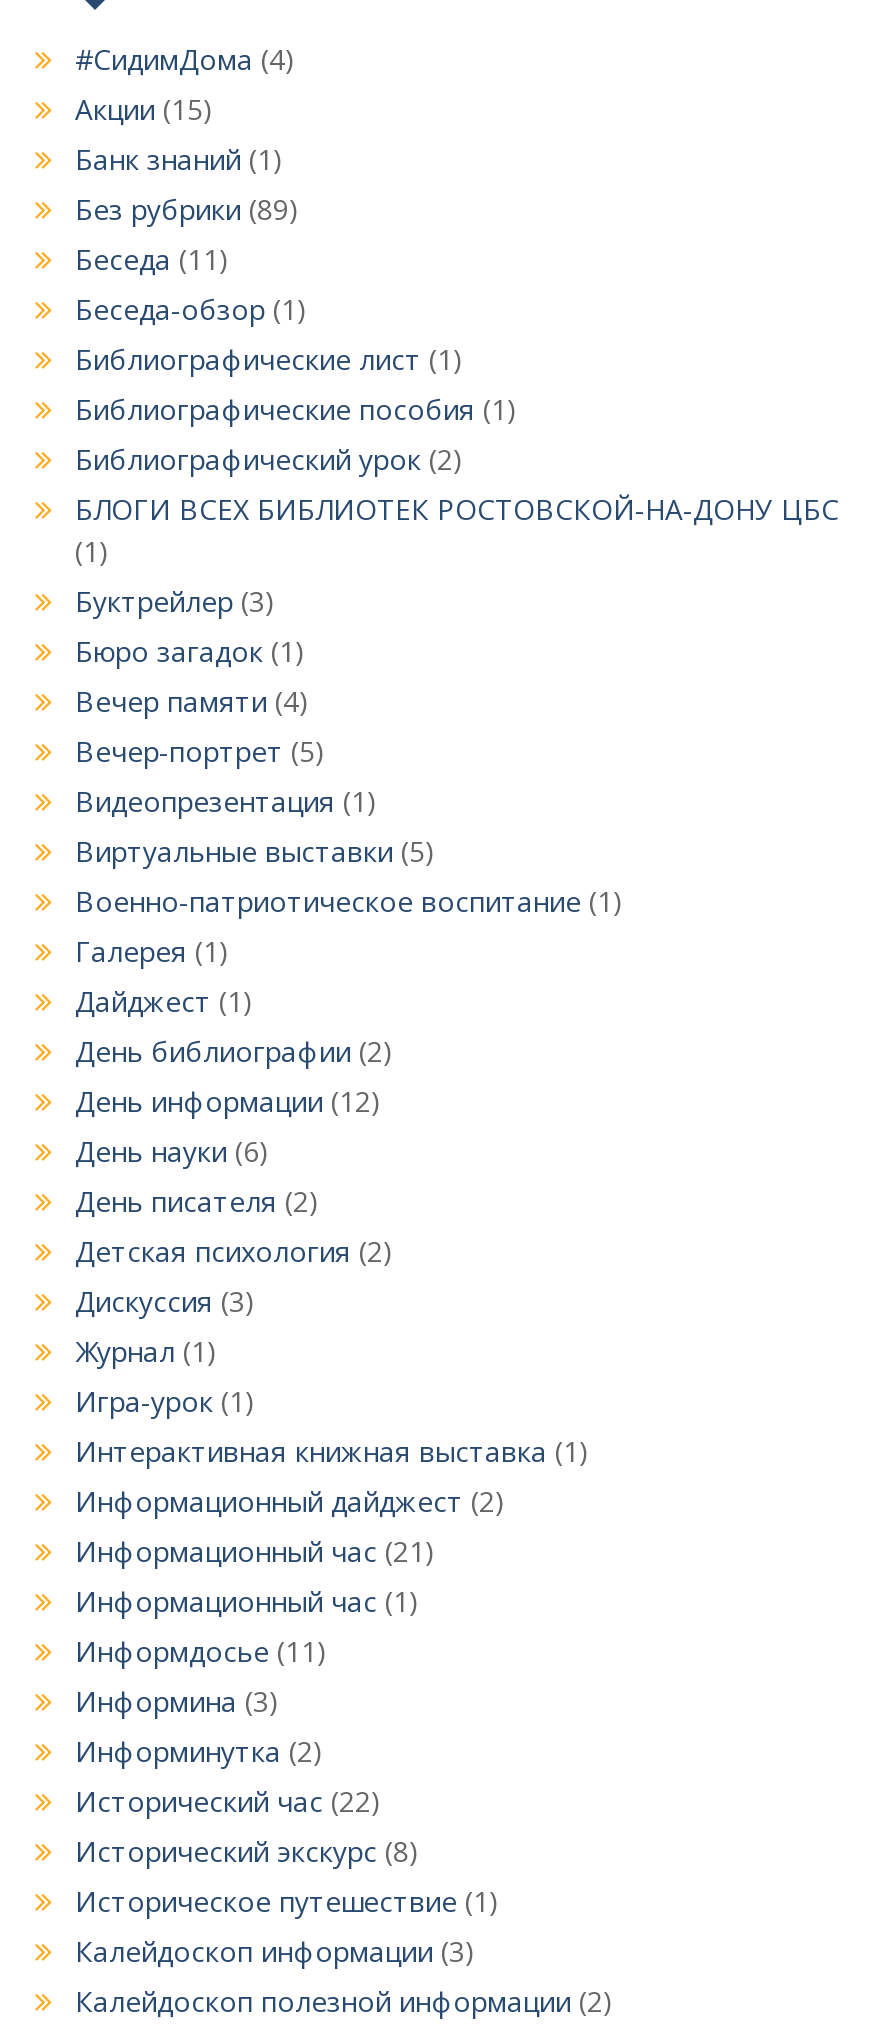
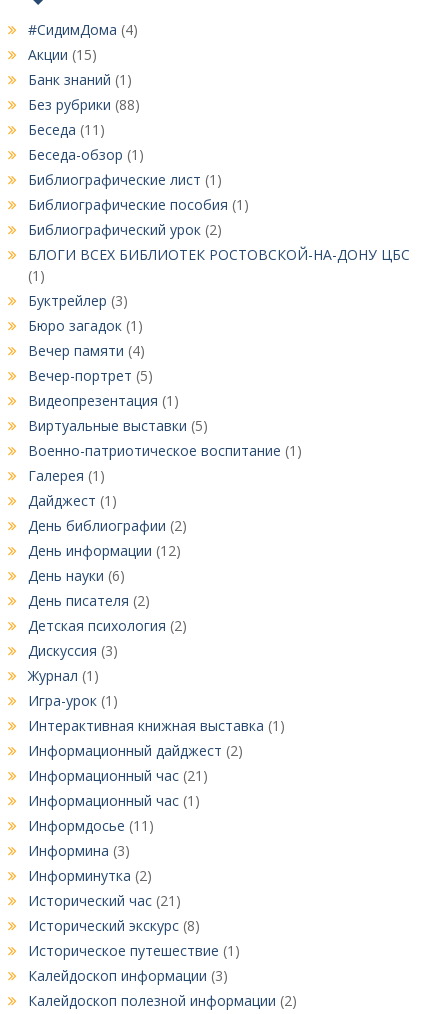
- Без рубрики (89)
+ Без рубрики (88)

- Исторический час (22)
+ Исторический час (21)
